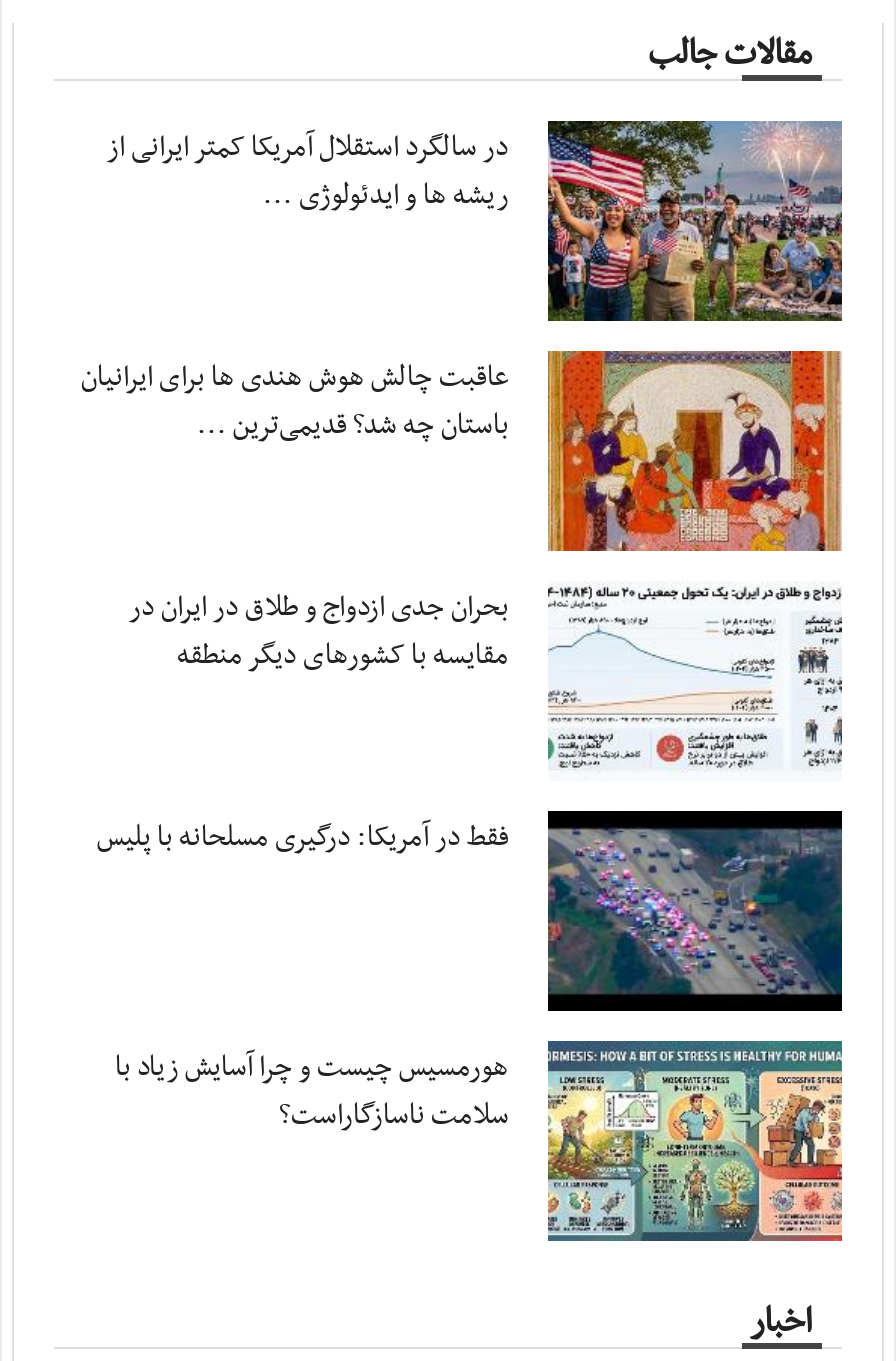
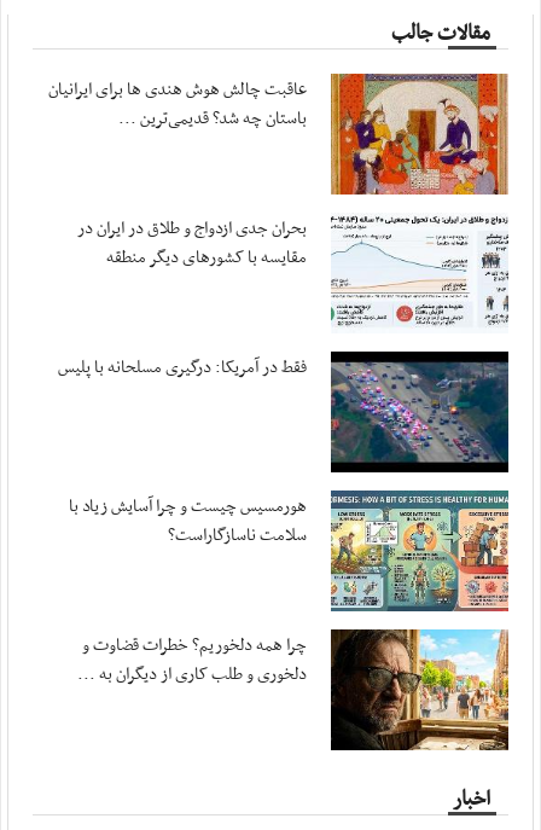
- [image]
- در سالگرد استقلال آمریکا کمتر ایرانی از
- ریشه ها و ایدئولوژی ...

moved up: [image] | عاقبت چالش هوش هندی ها برای ایرانیان | باستان چه شد؟ قدیمی‌ترین ... | بحران جدی ازدواج و طلاق در ایران در | مقایسه با کشورهای دیگر منطقه | فقط در آمریکا: درگیری مسلحانه با پلیس | هورمسیس چیست و چرا آسایش زیاد با | سلامت ناسازگاراست؟

moved up: [image]

+ [image]
+ چرا همه دلخوریم؟ خطرات قضاوت و
+ دلخوری و طلب کاری از دیگران به ...
